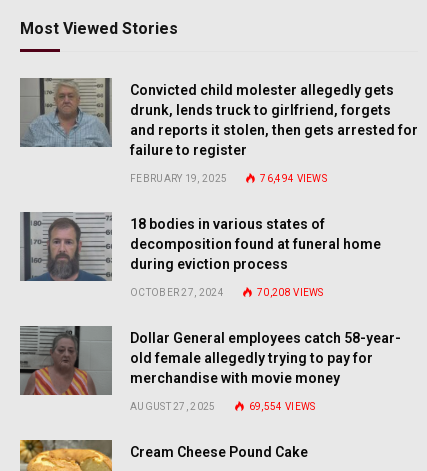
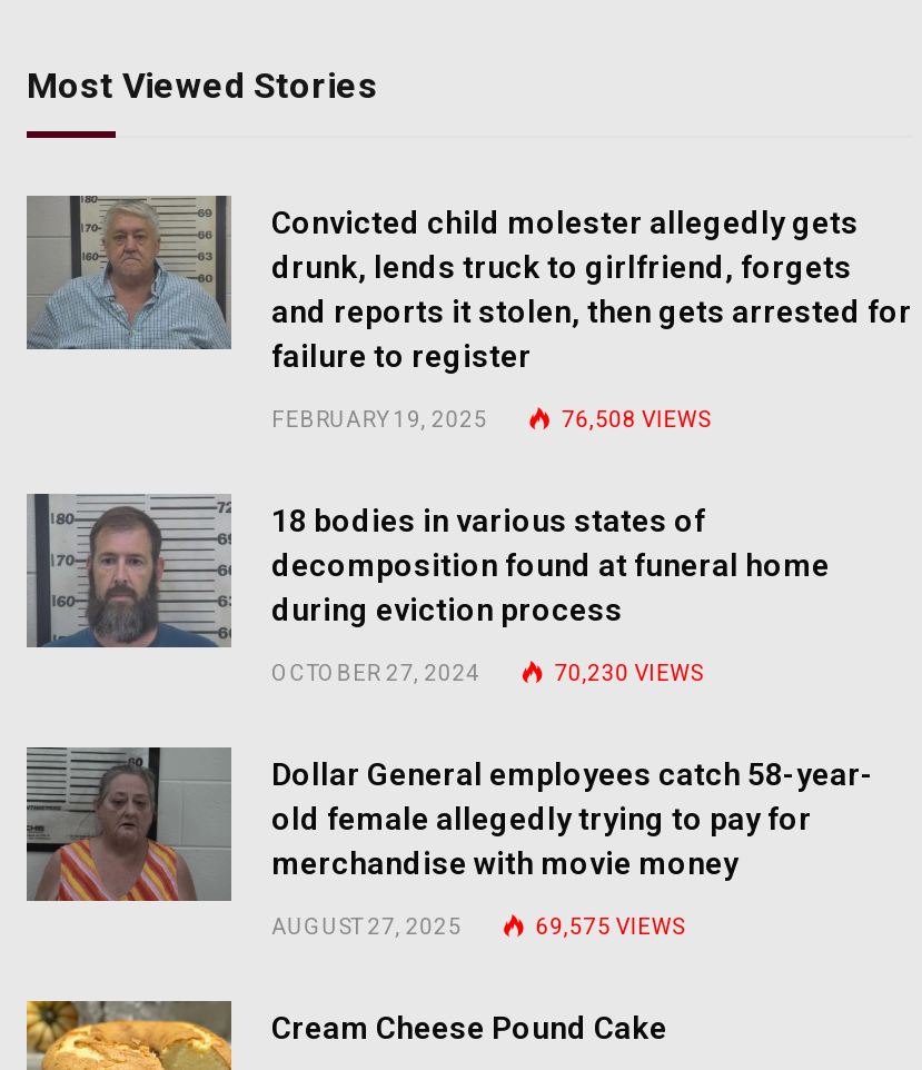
- 76,494 VIEWS
+ 76,508 VIEWS

- 70,208 VIEWS
+ 70,230 VIEWS

- 69,554 VIEWS
+ 69,575 VIEWS
